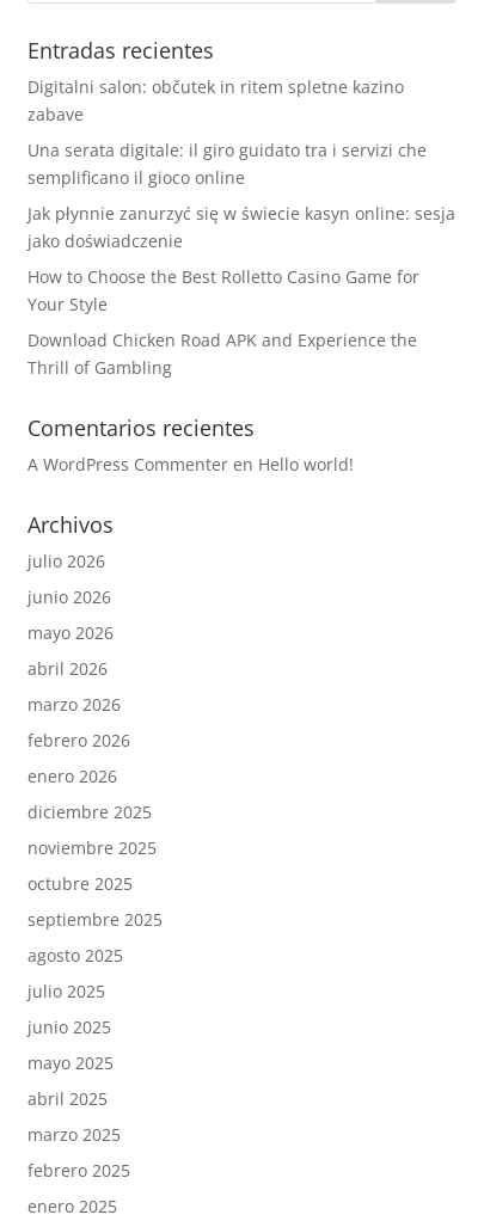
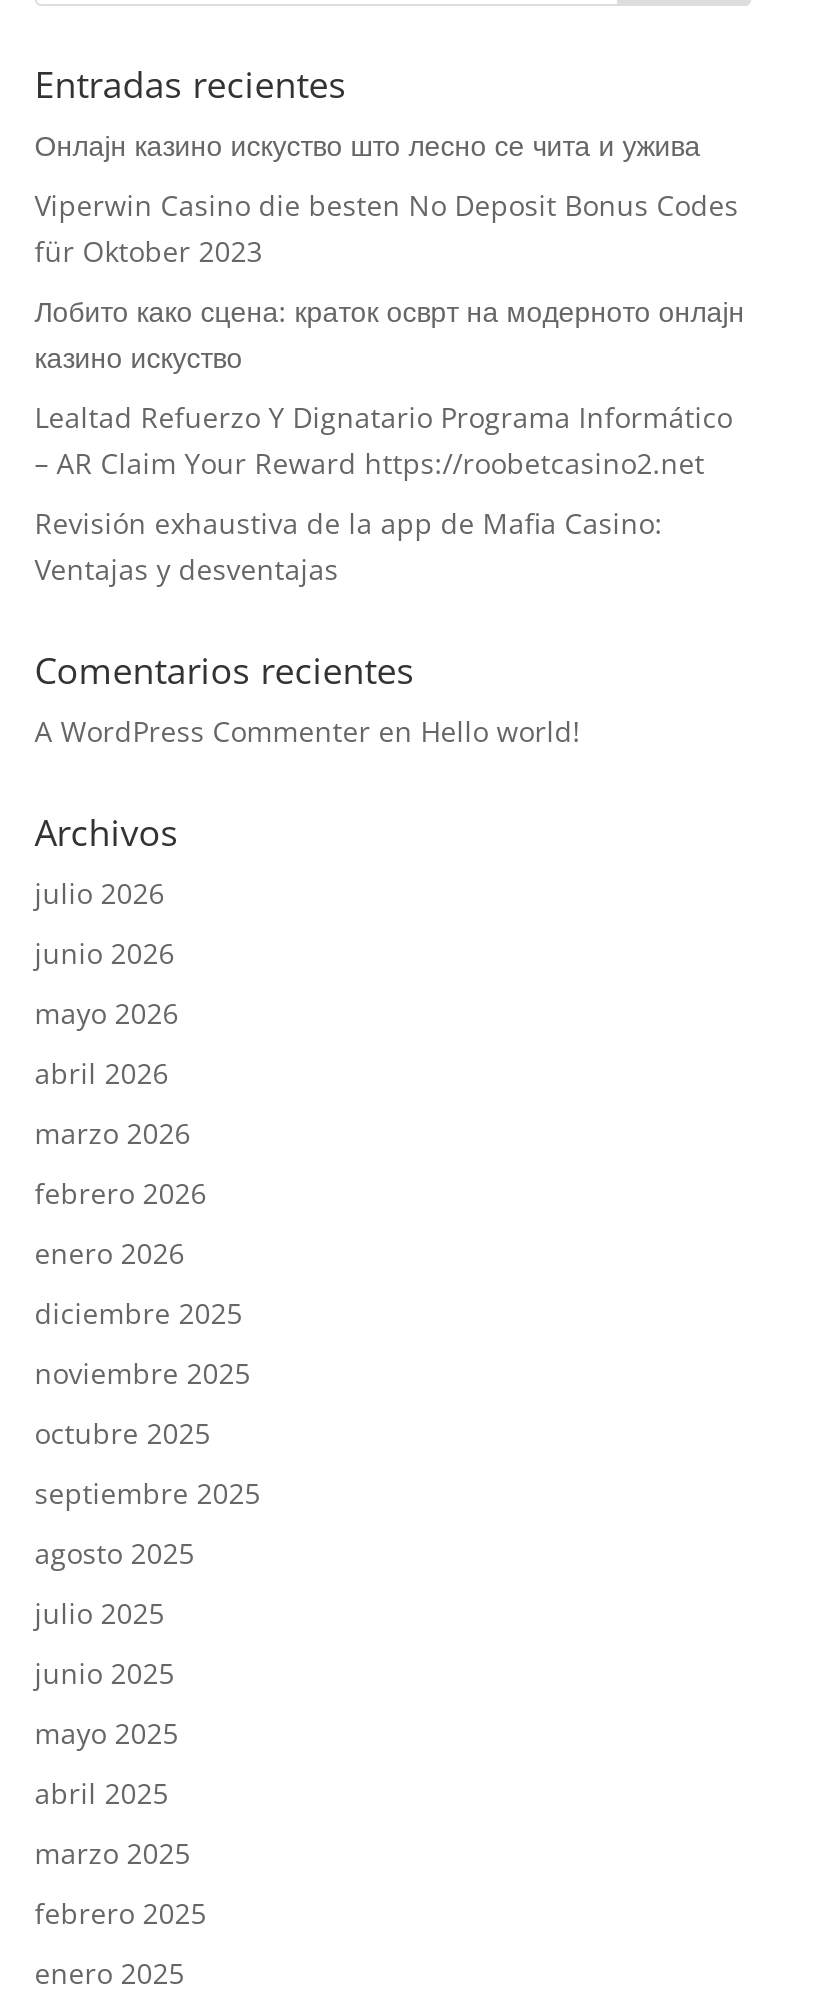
- Digitalni salon: občutek in ritem spletne kazino
- zabave
+ Онлајн казино искуство што лесно се чита и ужива

- Una serata digitale: il giro guidato tra i servizi che
- semplificano il gioco online
+ Viperwin Casino die besten No Deposit Bonus Codes
+ für Oktober 2023

- Jak płynnie zanurzyć się w świecie kasyn online: sesja
- jako doświadczenie
+ Лобито како сцена: краток осврт на модерното онлајн
+ казино искуство

- How to Choose the Best Rolletto Casino Game for
- Your Style
+ Lealtad Refuerzo Y Dignatario Programa Informático
+ – AR Claim Your Reward https://roobetcasino2.net

- Download Chicken Road APK and Experience the
- Thrill of Gambling
+ Revisión exhaustiva de la app de Mafia Casino:
+ Ventajas y desventajas
